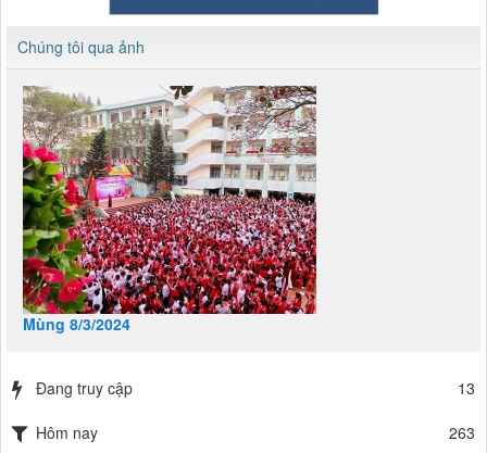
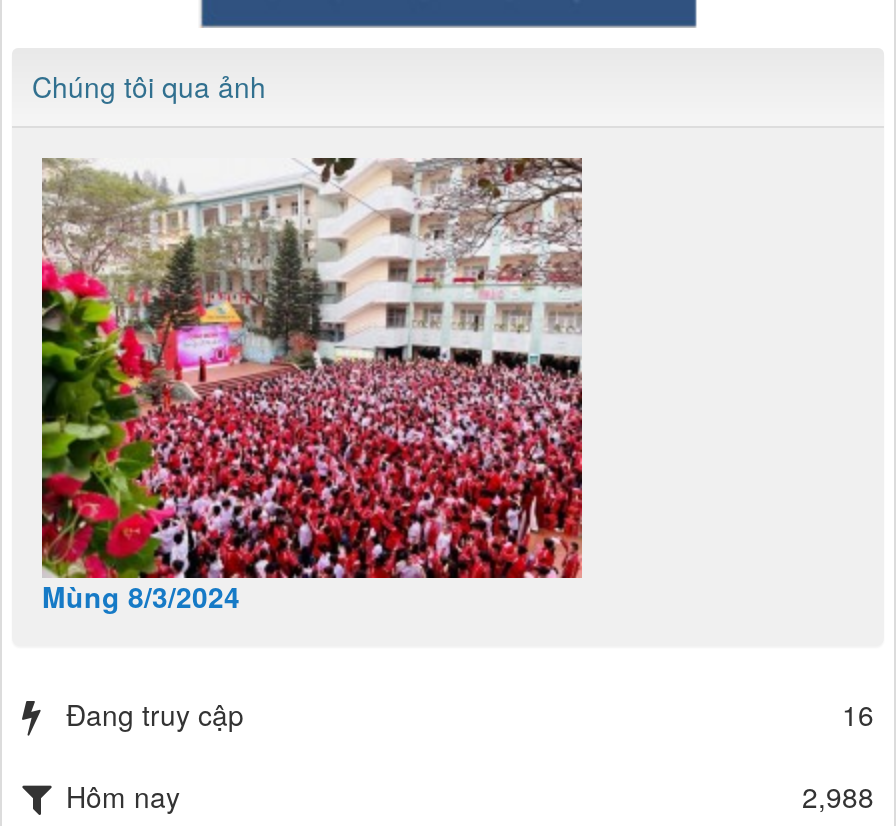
- 13
+ 16

- 263
+ 2,988
